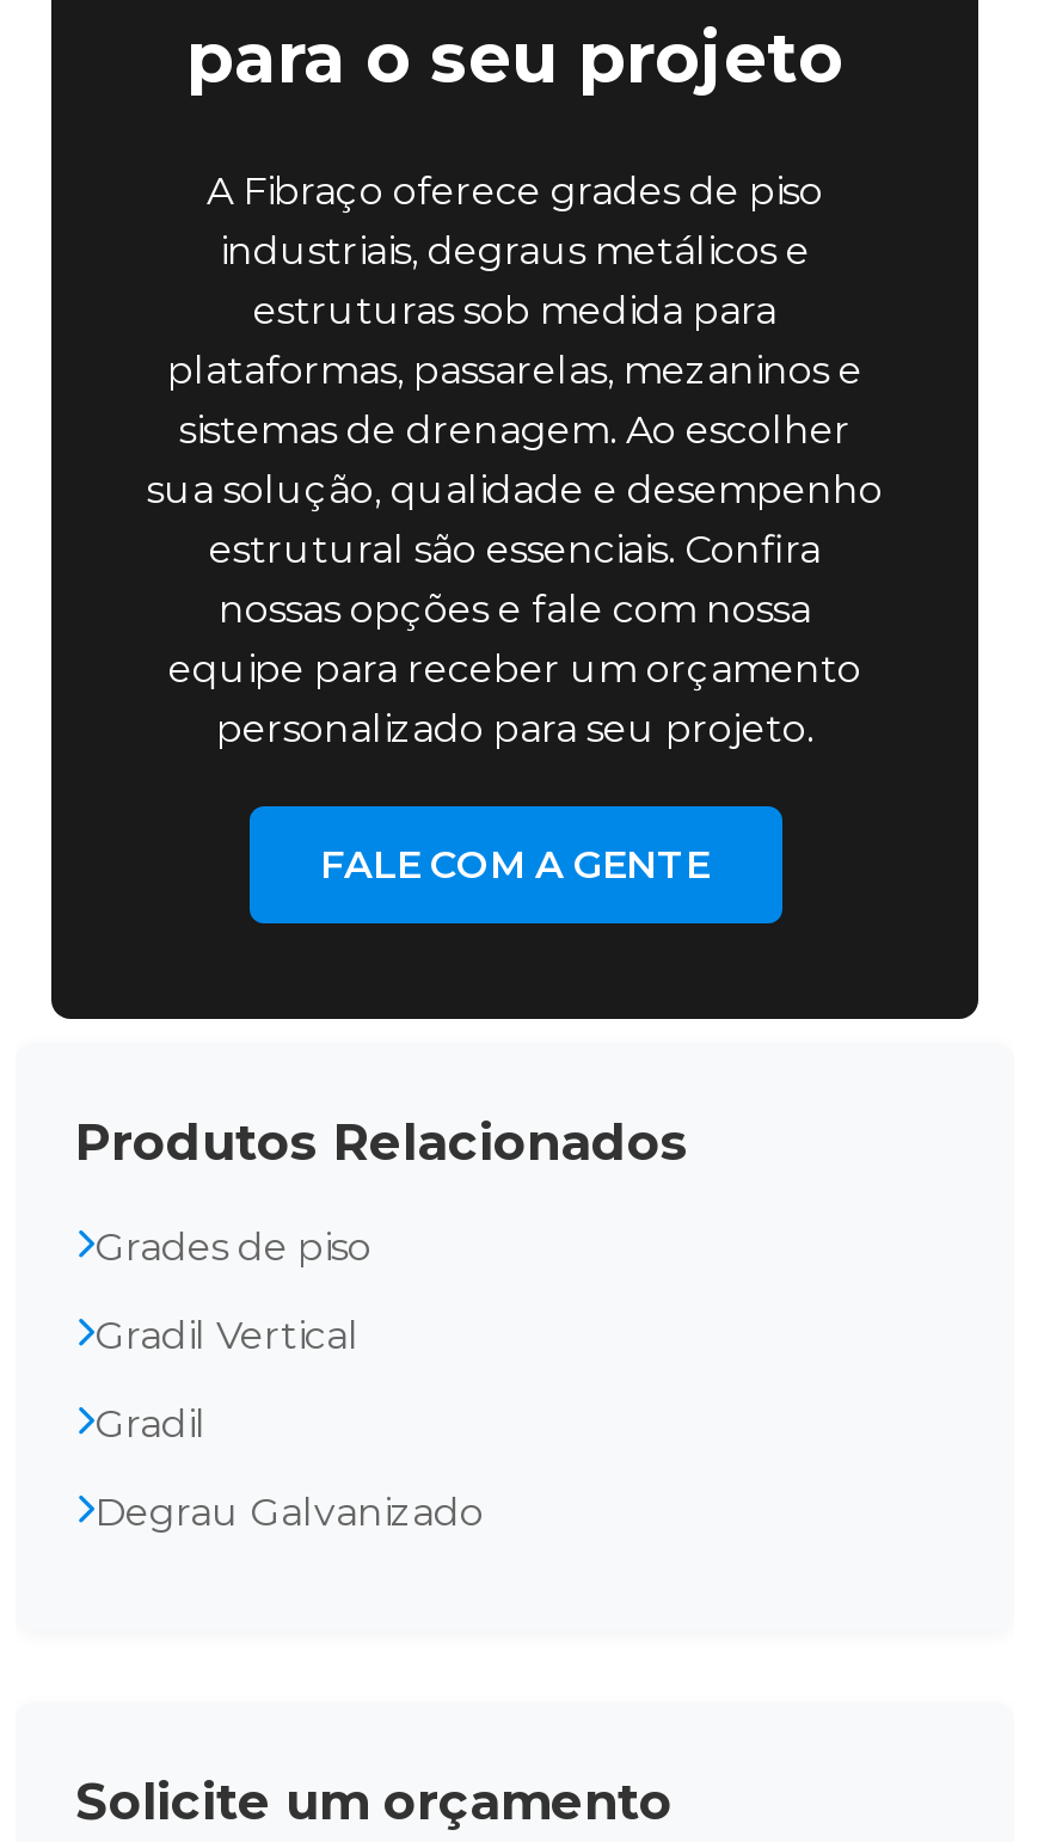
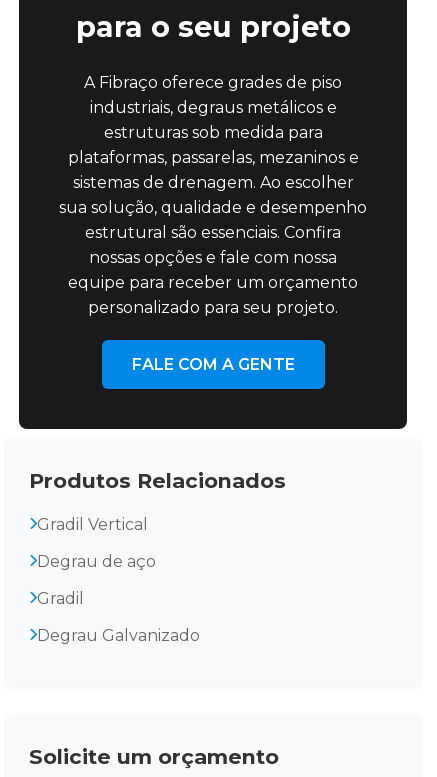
- Grades de piso

moved up: Gradil Vertical

+ Degrau de aço
